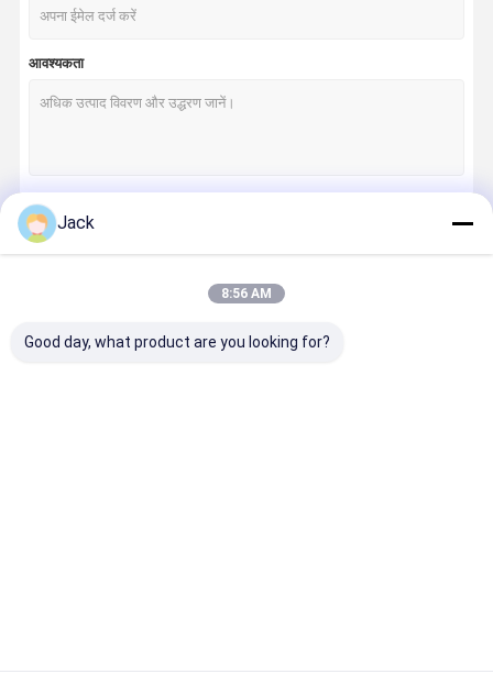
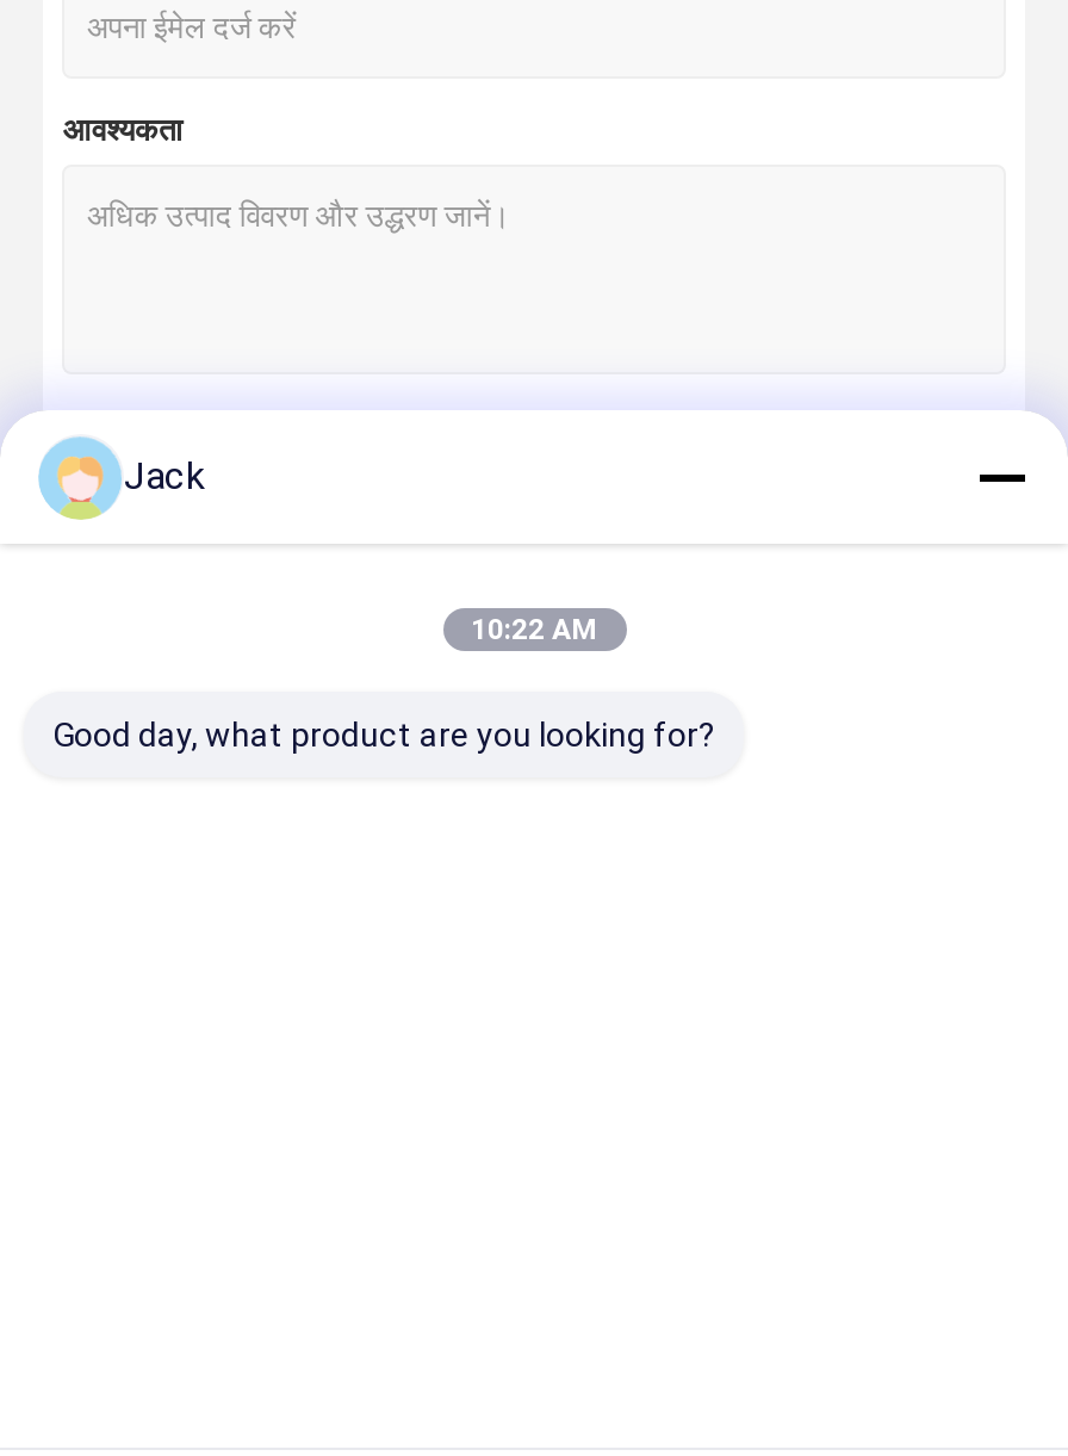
- 8:56 AM
+ 10:22 AM
